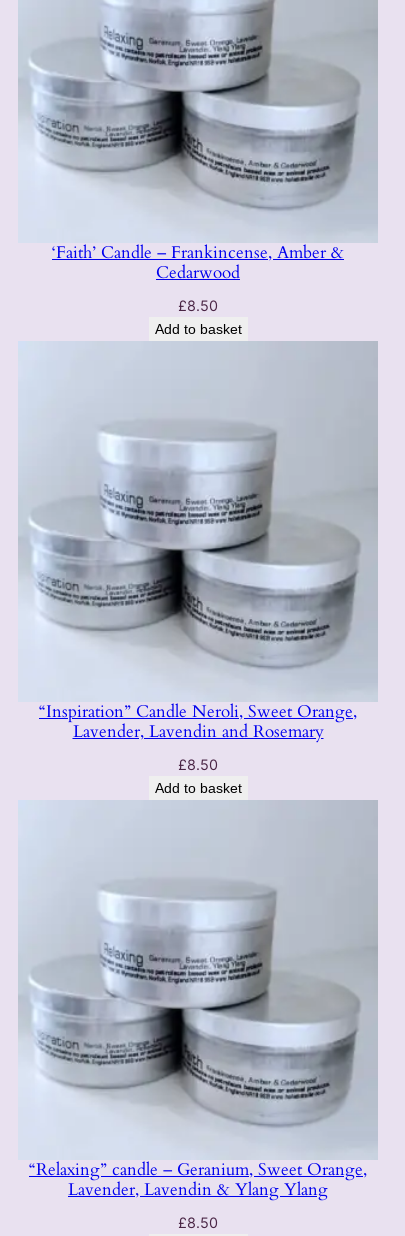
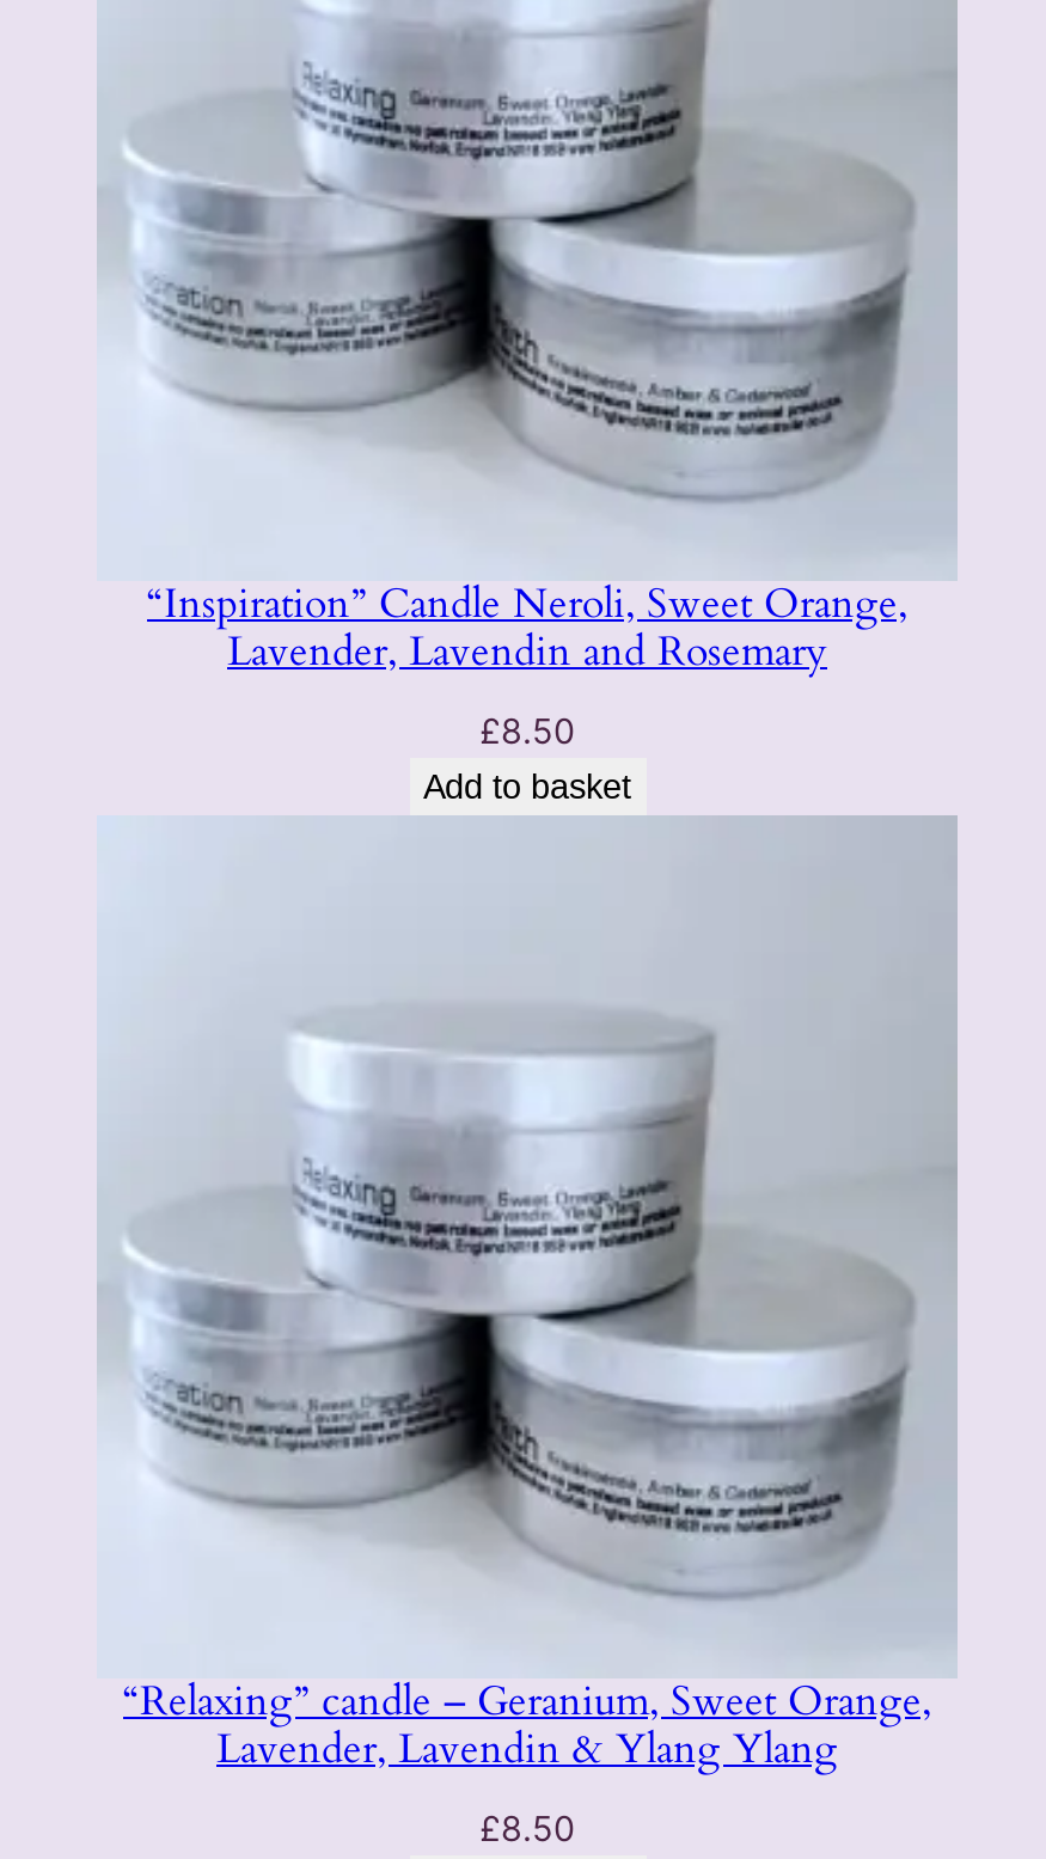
- ‘Faith’ Candle – Frankincense, Amber &
- Cedarwood
- £8.50
- Add to basket
